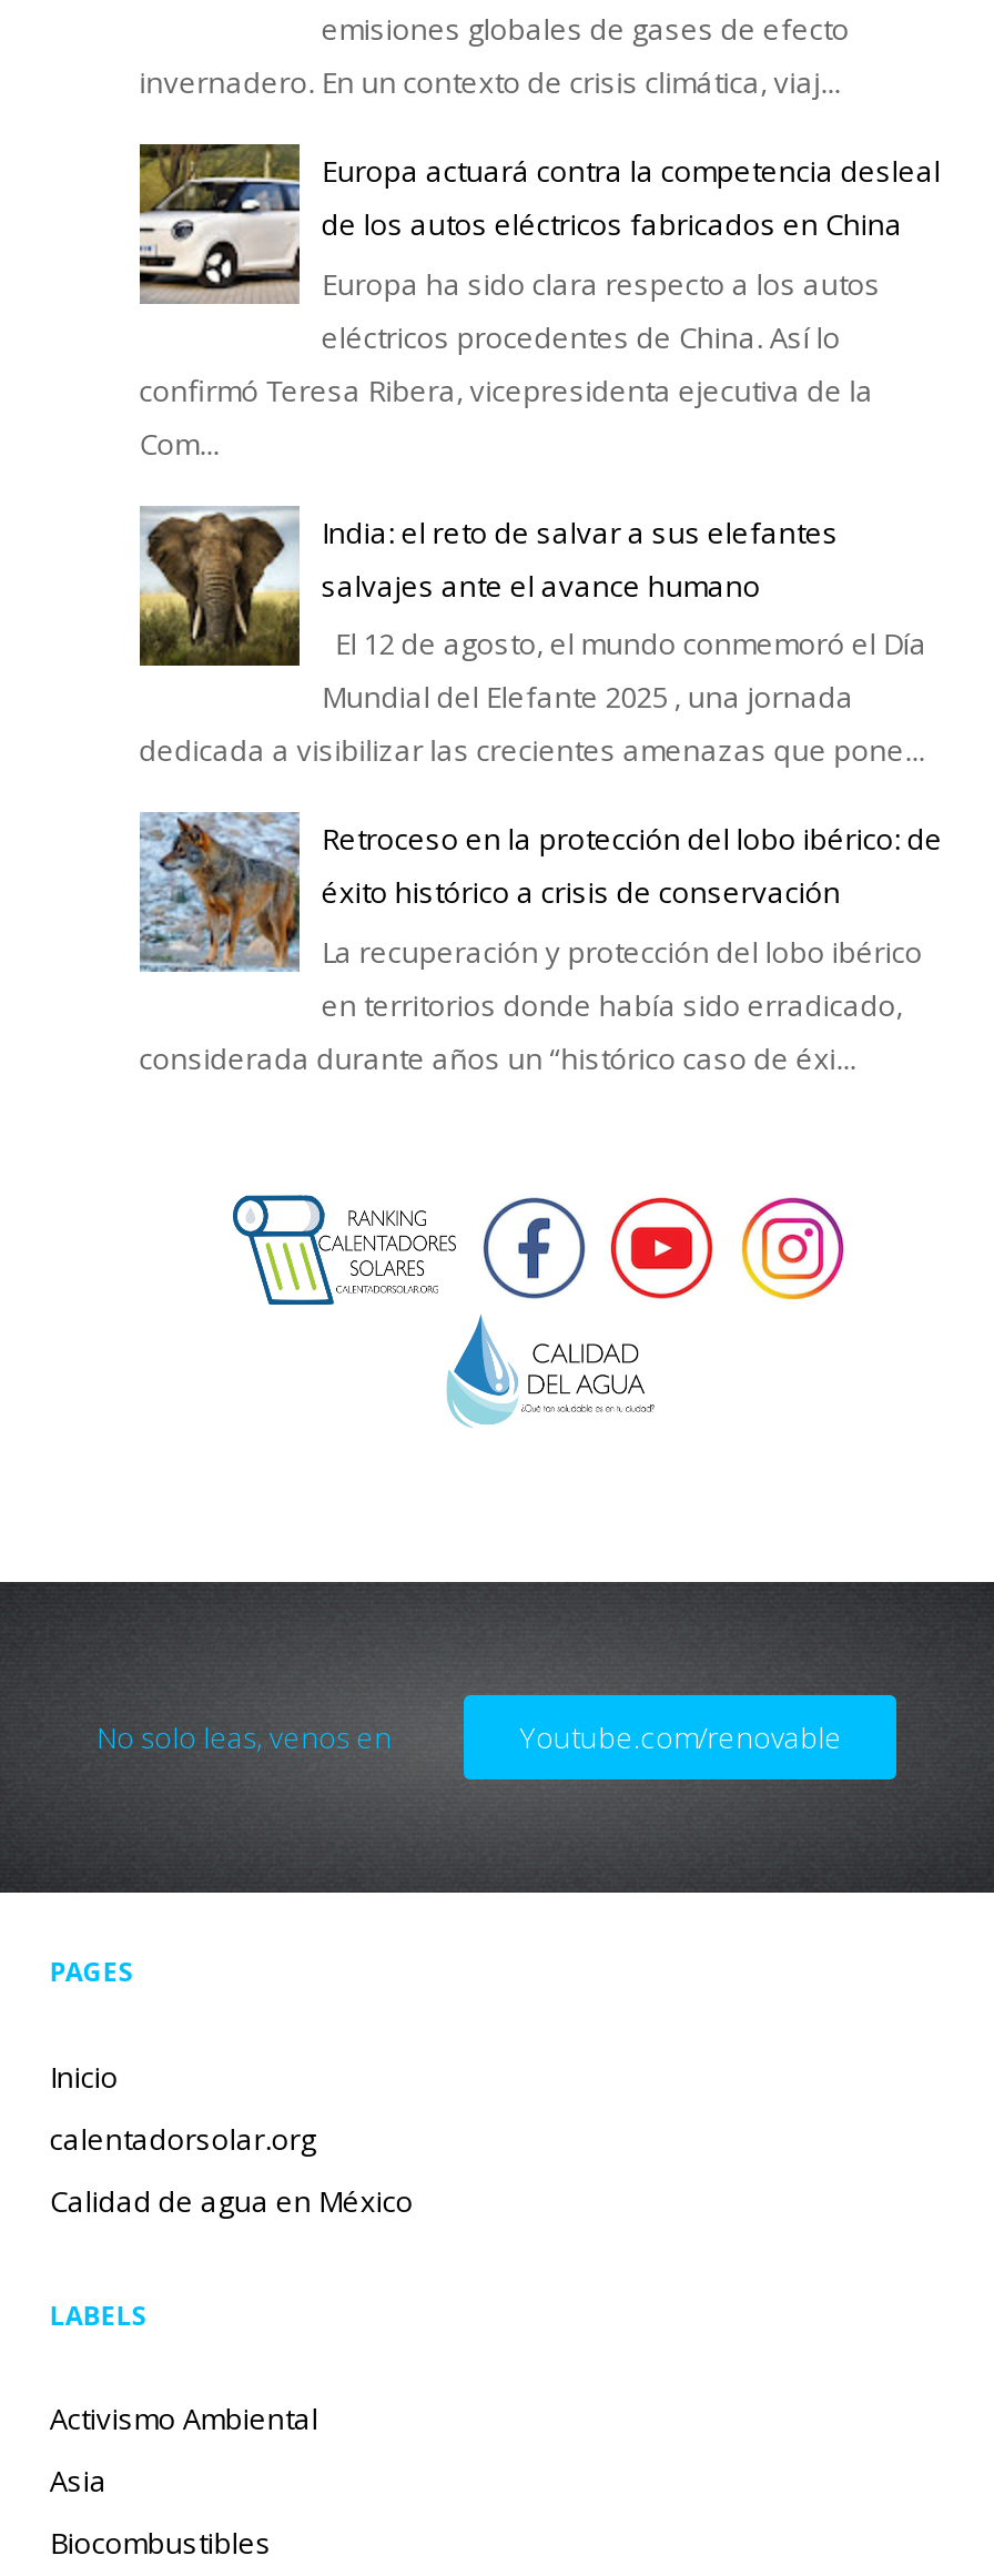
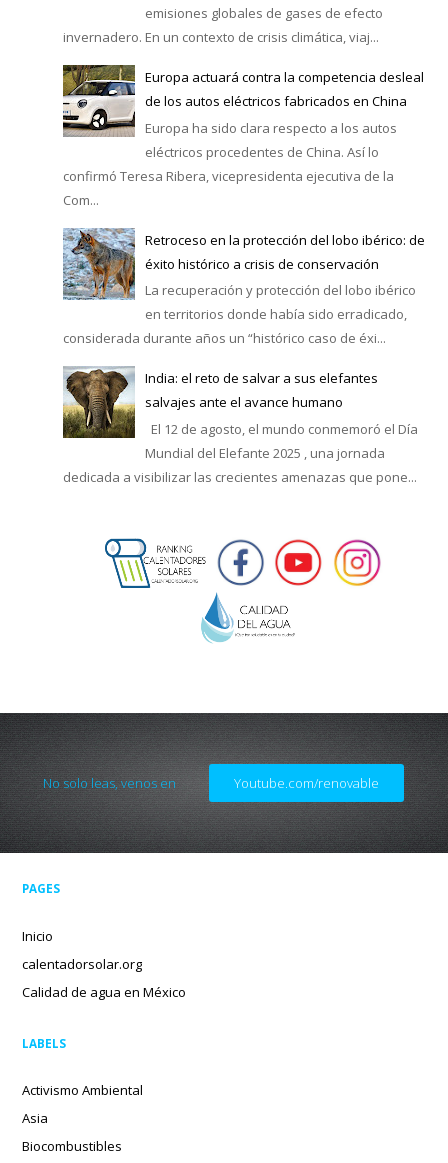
moved down: [image] | India: el reto de salvar a sus elefantes | salvajes ante el avance humano | El 12 de agosto, el mundo conmemoró el Día | Mundial del Elefante 2025 , una jornada | dedicada a visibilizar las crecientes amenazas que pone...

moved up: [image] | Retroceso en la protección del lobo ibérico: de | éxito histórico a crisis de conservación | La recuperación y protección del lobo ibérico | en territorios donde había sido erradicado, | considerada durante años un “histórico caso de éxi...
